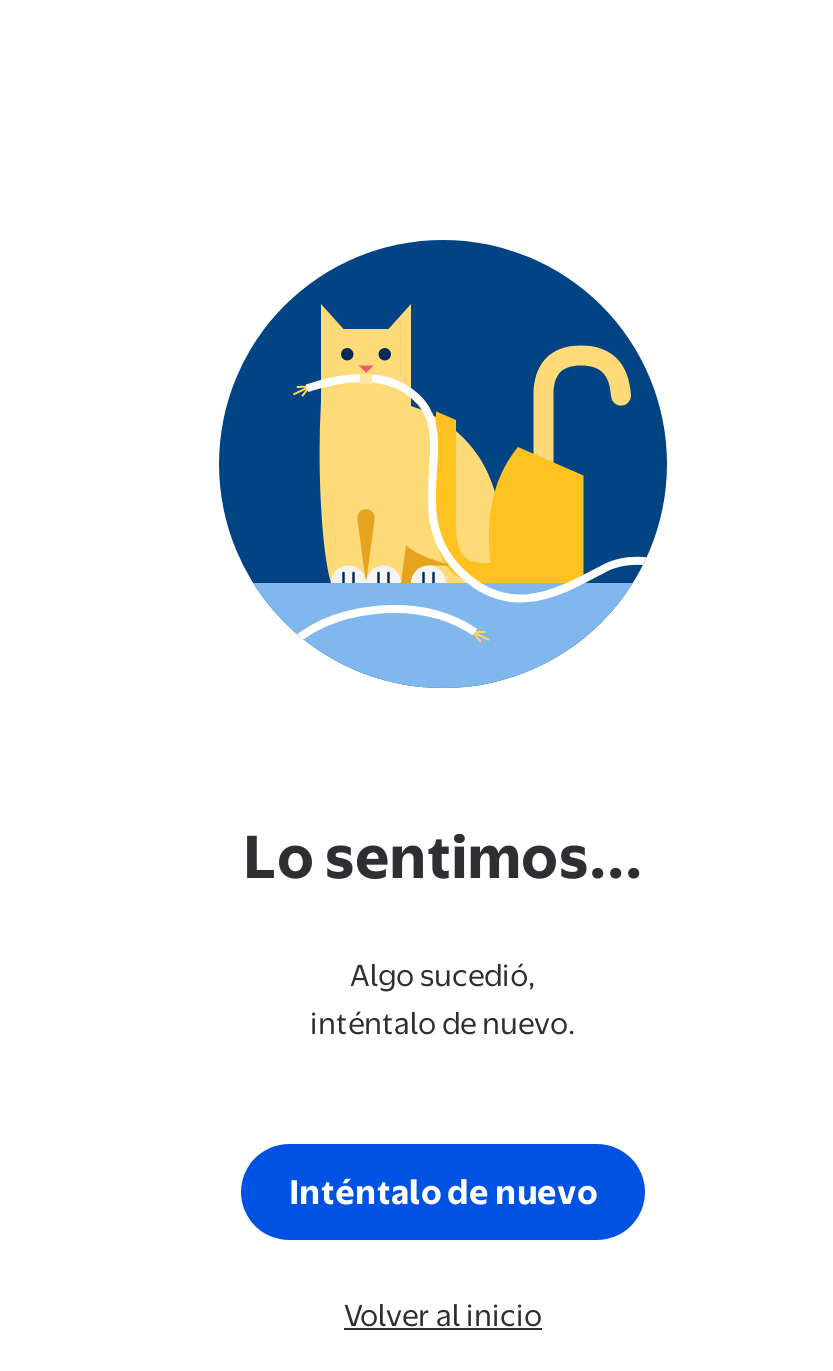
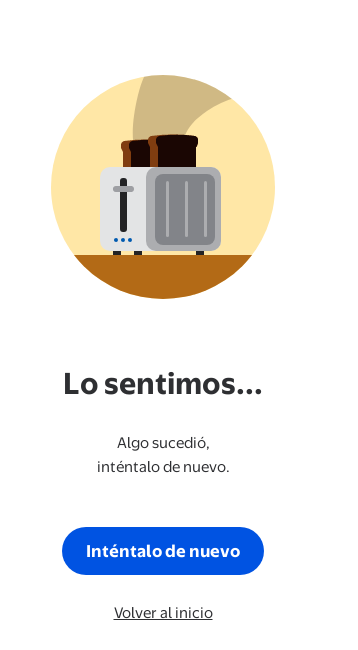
- [image]
+ [image]
